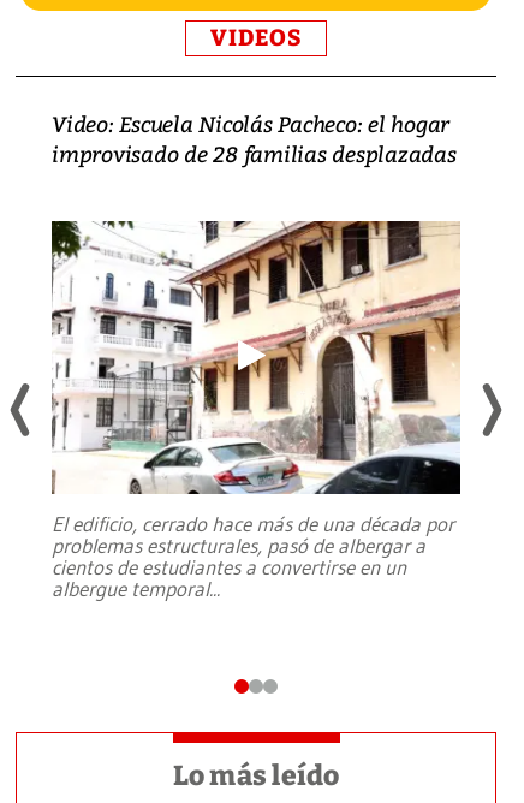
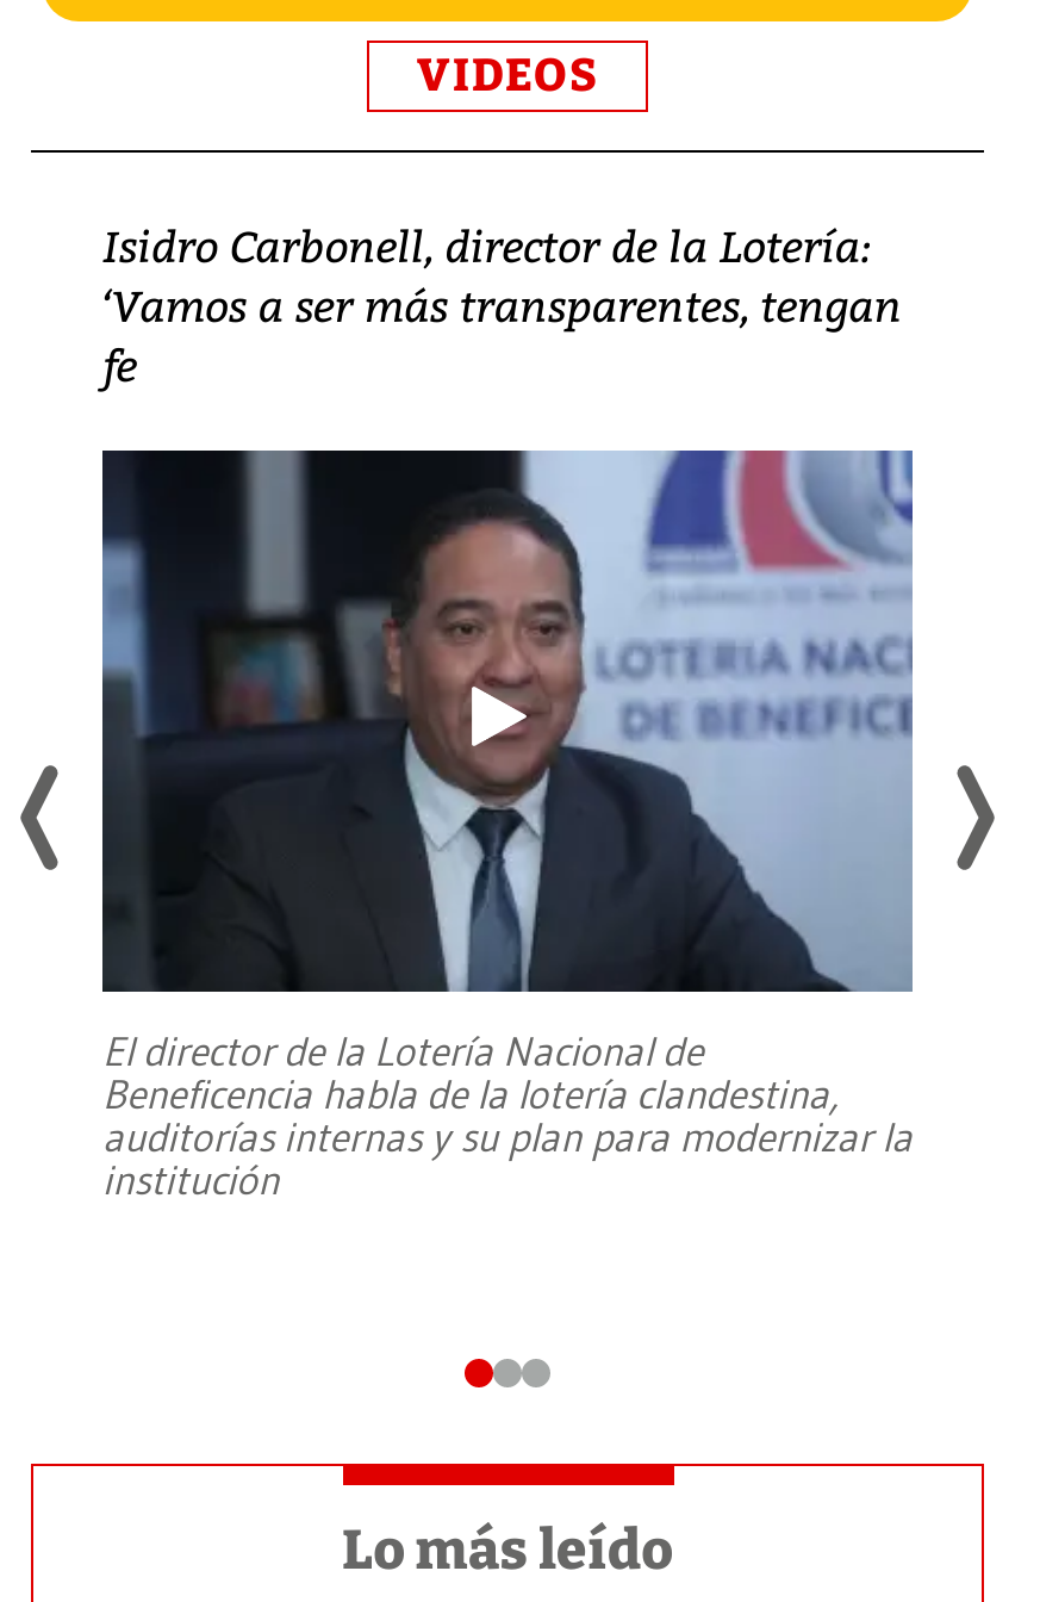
- Video: Escuela Nicolás Pacheco: el hogar
- improvisado de 28 familias desplazadas
+ Isidro Carbonell, director de la Lotería:
+ ‘Vamos a ser más transparentes, tengan
+ fe

- [image]
- El edificio, cerrado hace más de una década por
- problemas estructurales, pasó de albergar a
- cientos de estudiantes a convertirse en un
- albergue temporal...
+ [image]
+ El director de la Lotería Nacional de
+ Beneficencia habla de la lotería clandestina,
+ auditorías internas y su plan para modernizar la
+ institución
